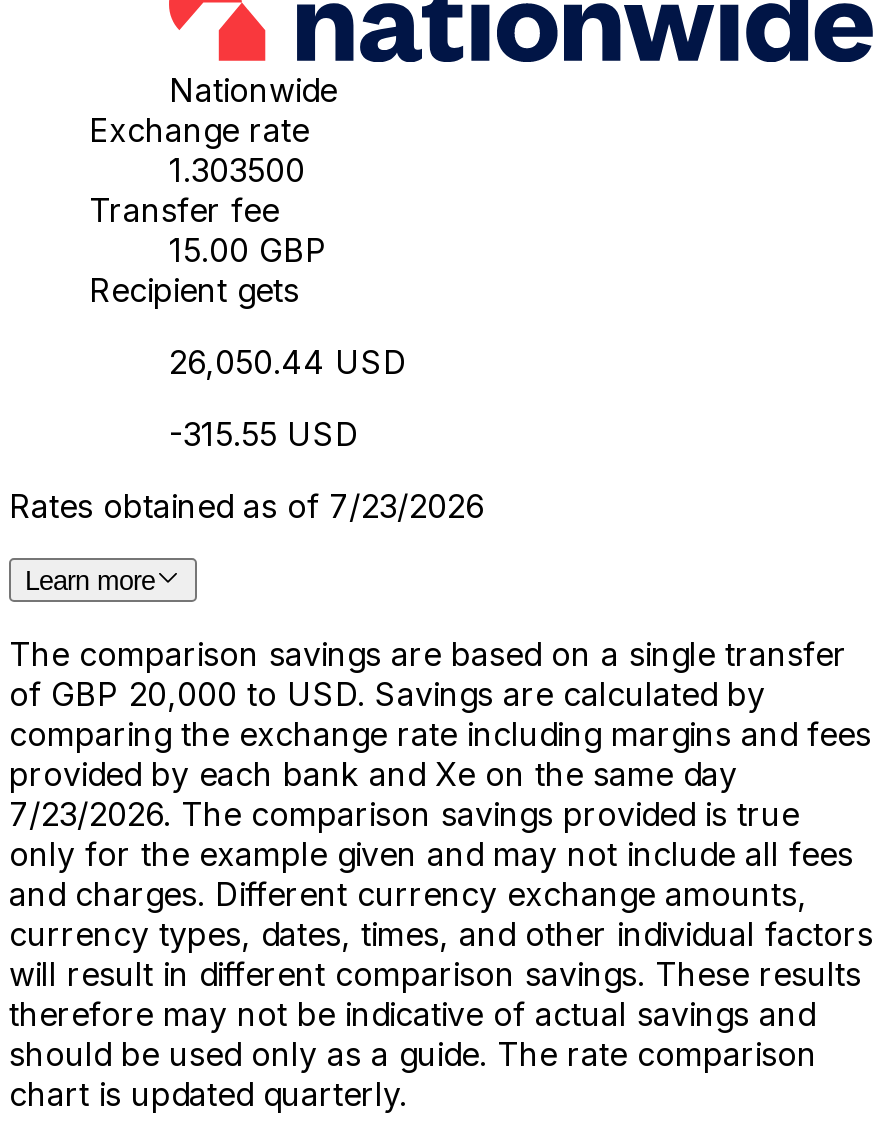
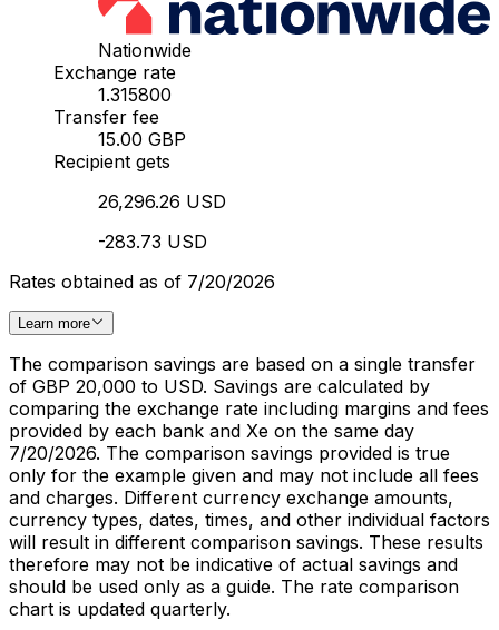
- 1.303500
+ 1.315800

- 26,050.44 USD
+ 26,296.26 USD

- -315.55 USD
+ -283.73 USD

- Rates obtained as of 7/23/2026
+ Rates obtained as of 7/20/2026

- 7/23/2026. The comparison savings provided is true
+ 7/20/2026. The comparison savings provided is true
